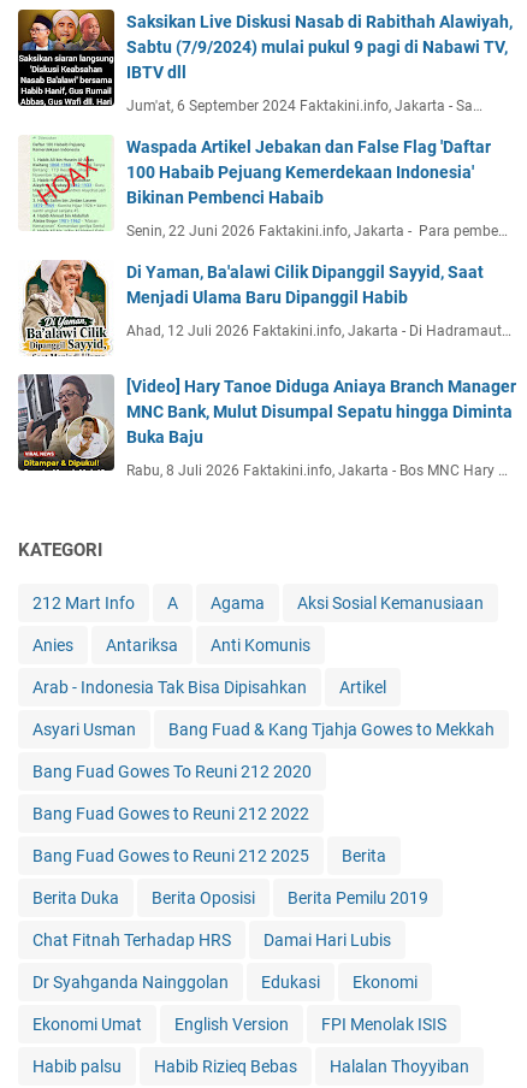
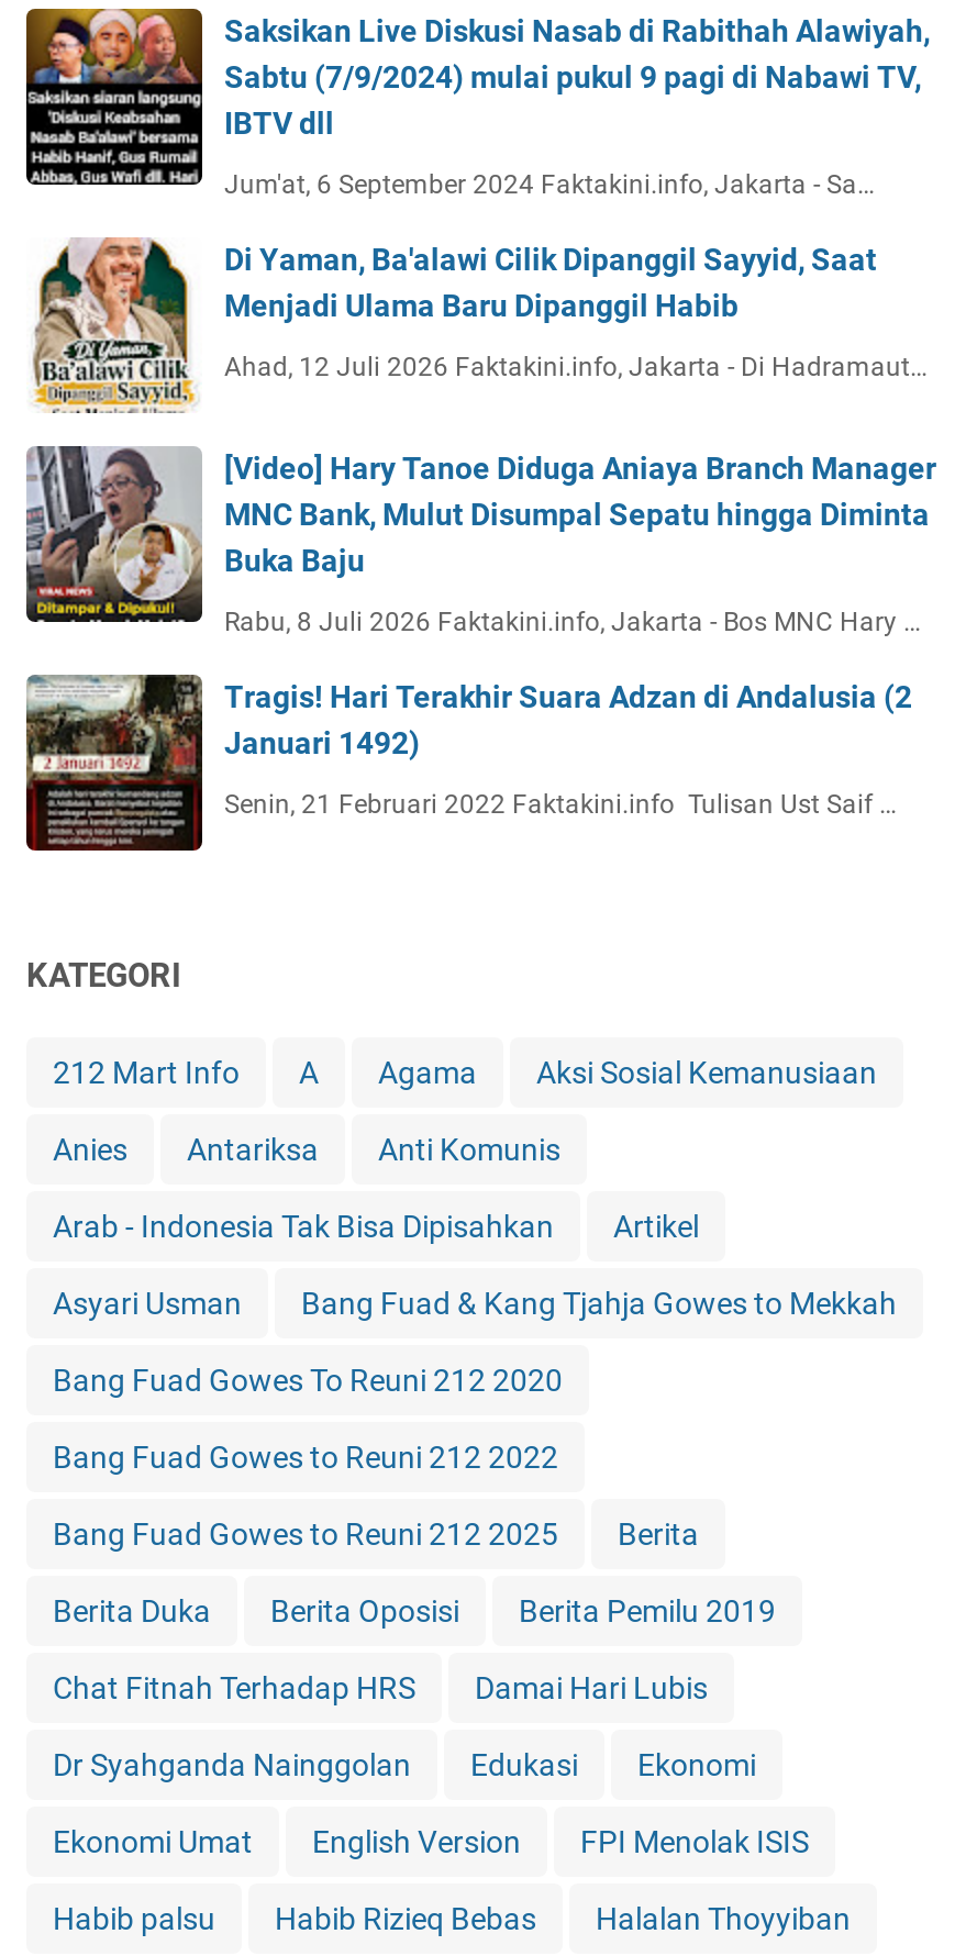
- [image]
- Waspada Artikel Jebakan dan False Flag 'Daftar
- 100 Habaib Pejuang Kemerdekaan Indonesia'
- Bikinan Pembenci Habaib
- Senin, 22 Juni 2026 Faktakini.info, Jakarta - Para pembe…

moved up: [image] | Di Yaman, Ba'alawi Cilik Dipanggil Sayyid, Saat | Menjadi Ulama Baru Dipanggil Habib | Ahad, 12 Juli 2026 Faktakini.info, Jakarta - Di Hadramaut… | [Video] Hary Tanoe Diduga Aniaya Branch Manager | MNC Bank, Mulut Disumpal Sepatu hingga Diminta | Buka Baju | Rabu, 8 Juli 2026 Faktakini.info, Jakarta - Bos MNC Hary …

+ [image]
+ Tragis! Hari Terakhir Suara Adzan di Andalusia (2
+ Januari 1492)
+ Senin, 21 Februari 2022 Faktakini.info Tulisan Ust Saif …
